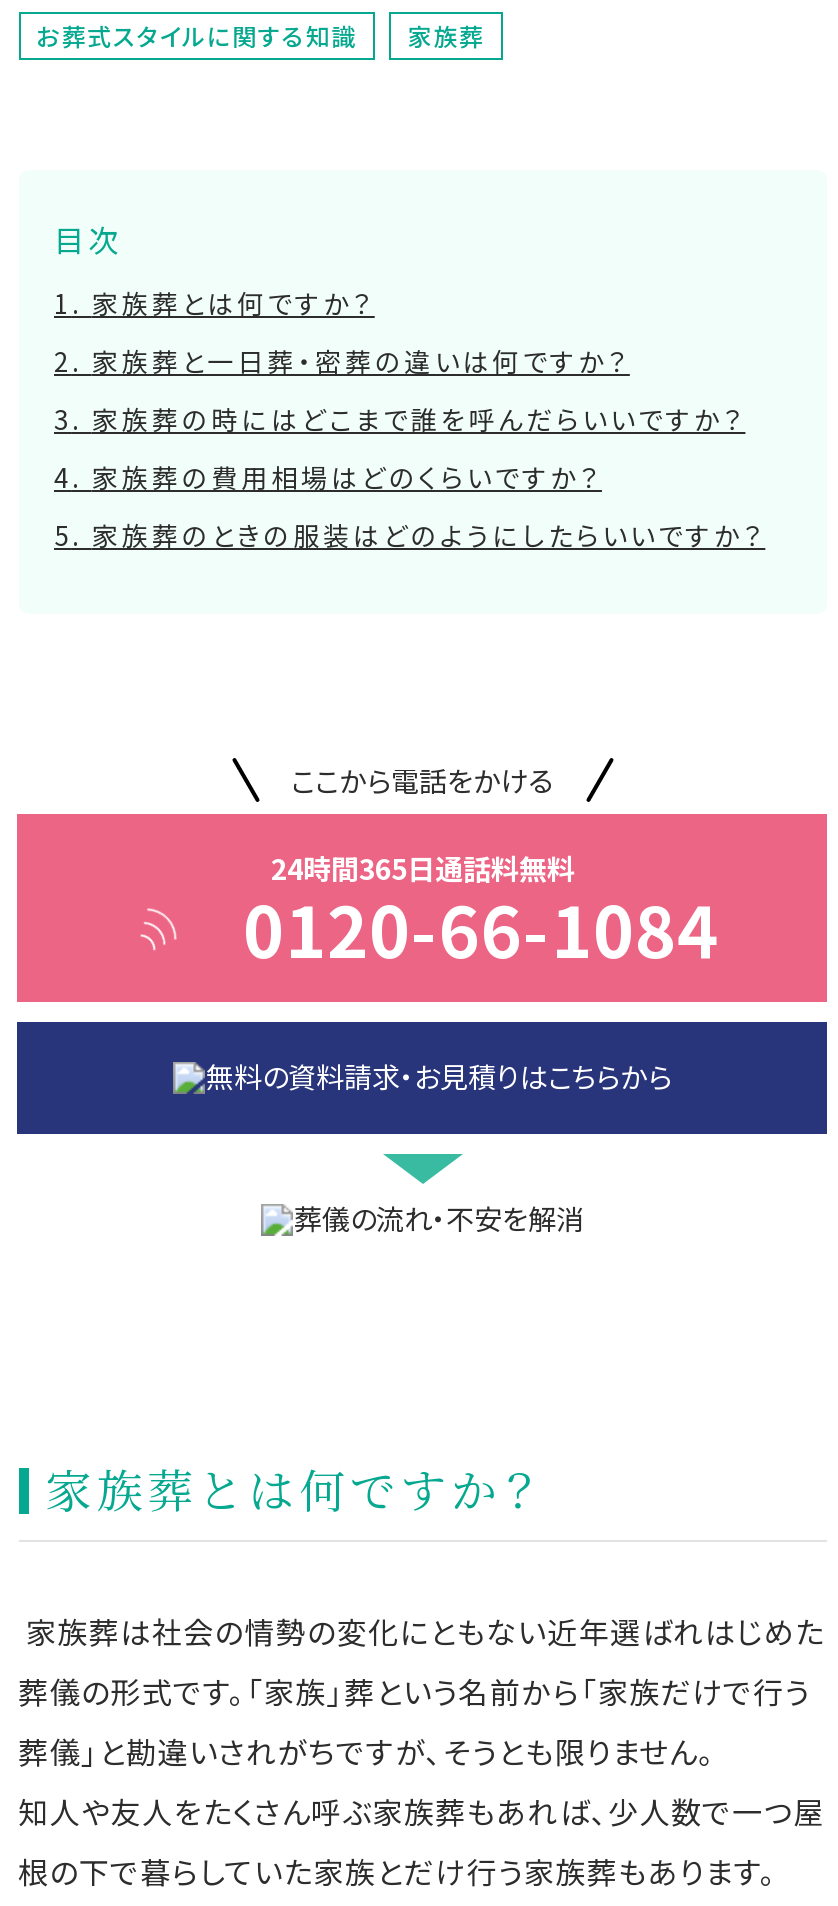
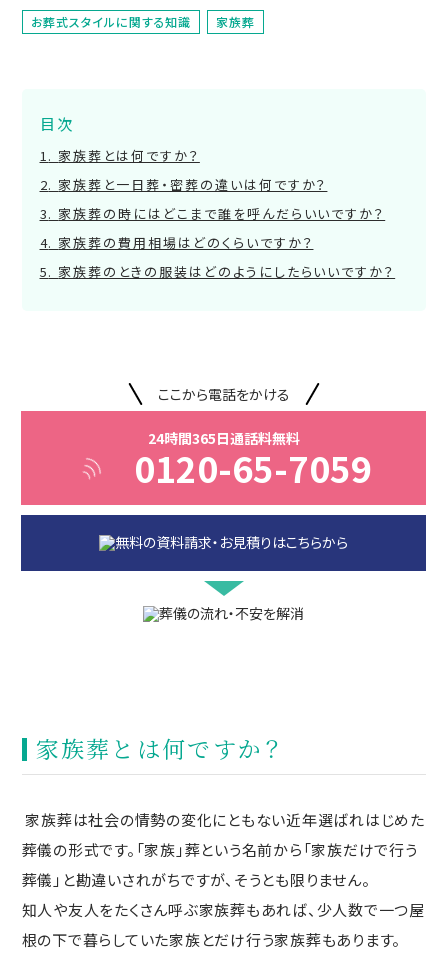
- 0120-66-1084
+ 0120-65-7059
